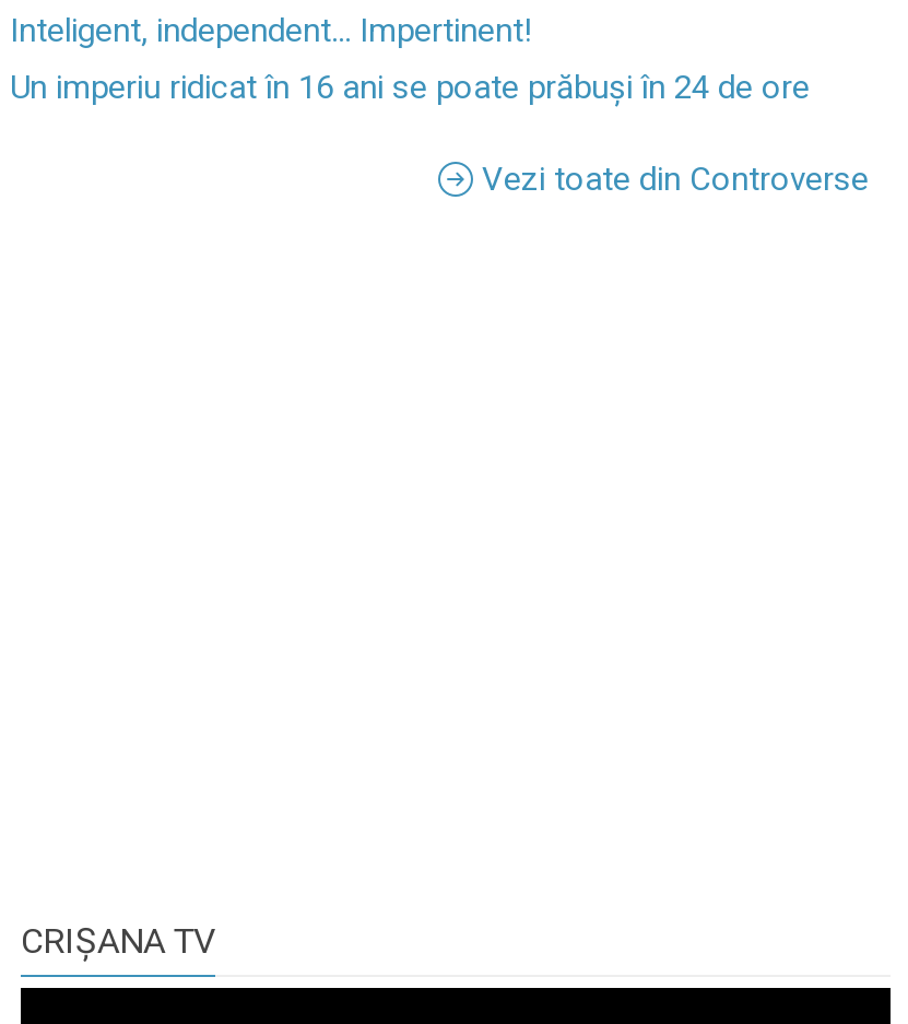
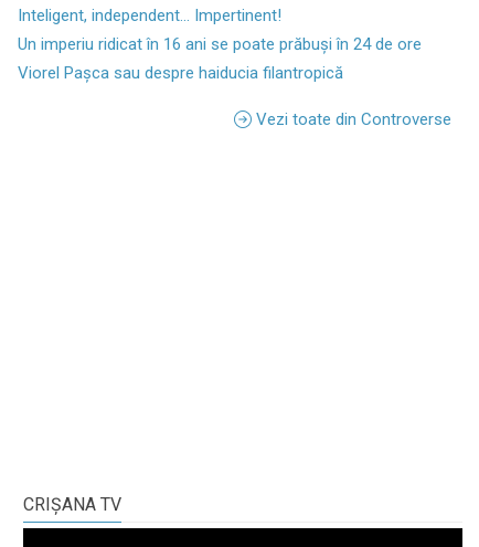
+ Viorel Pașca sau despre haiducia filantropică
